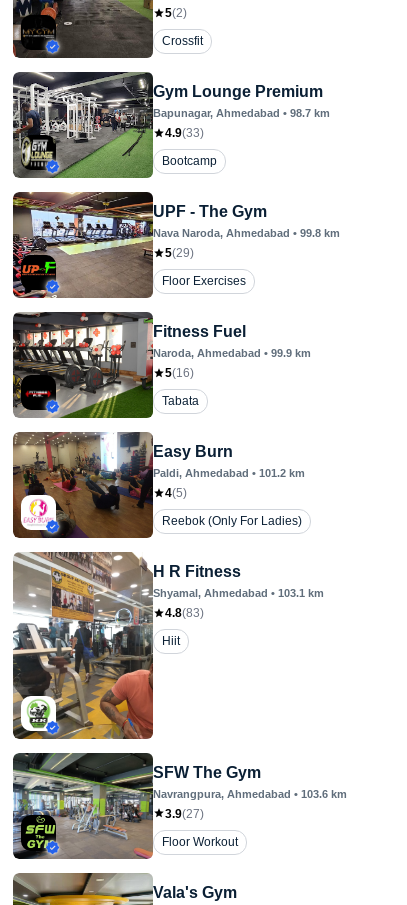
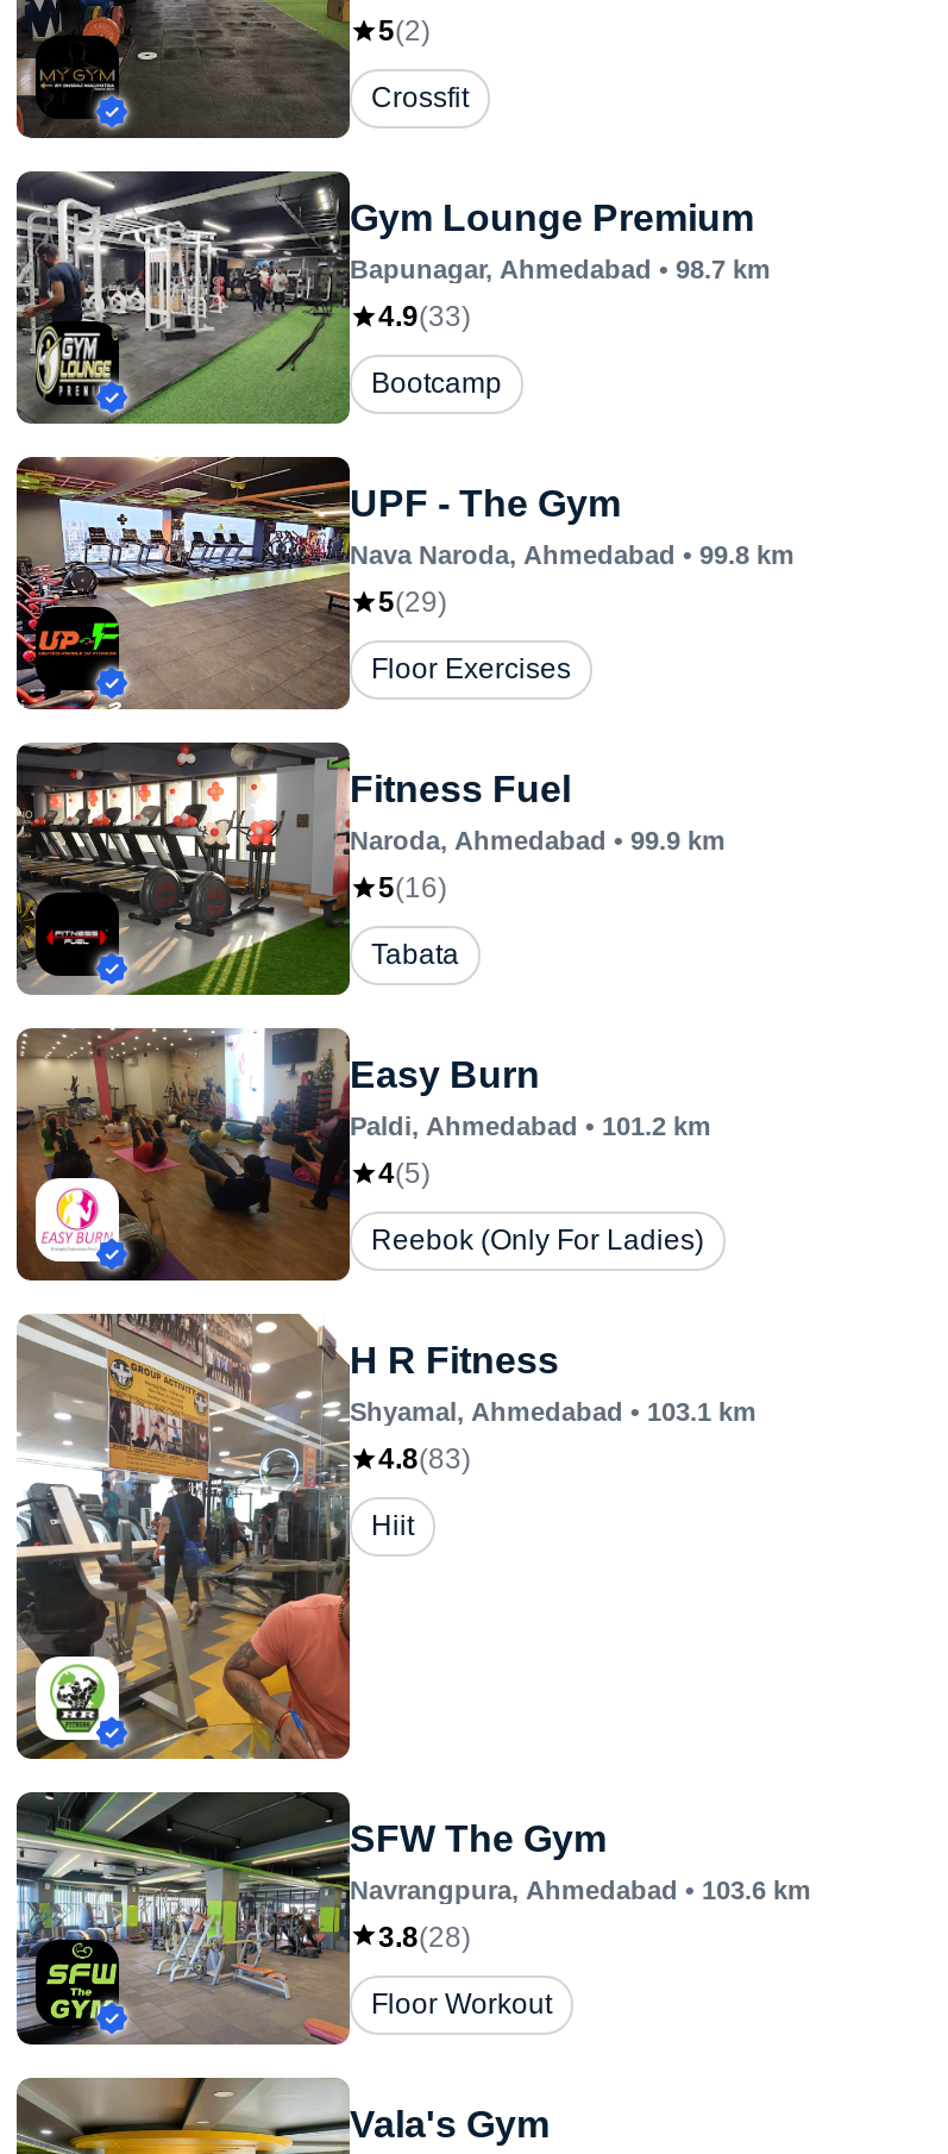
- 3.9(27)
+ 3.8(28)
